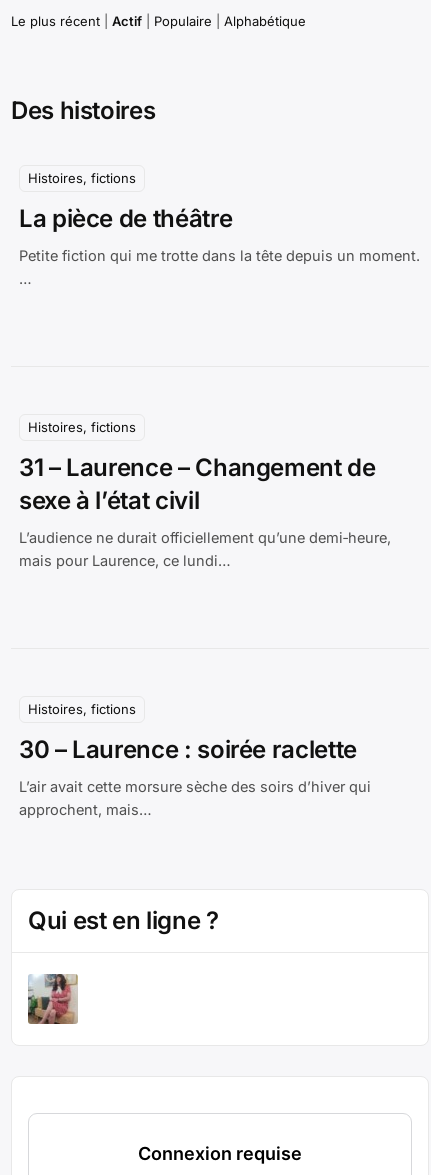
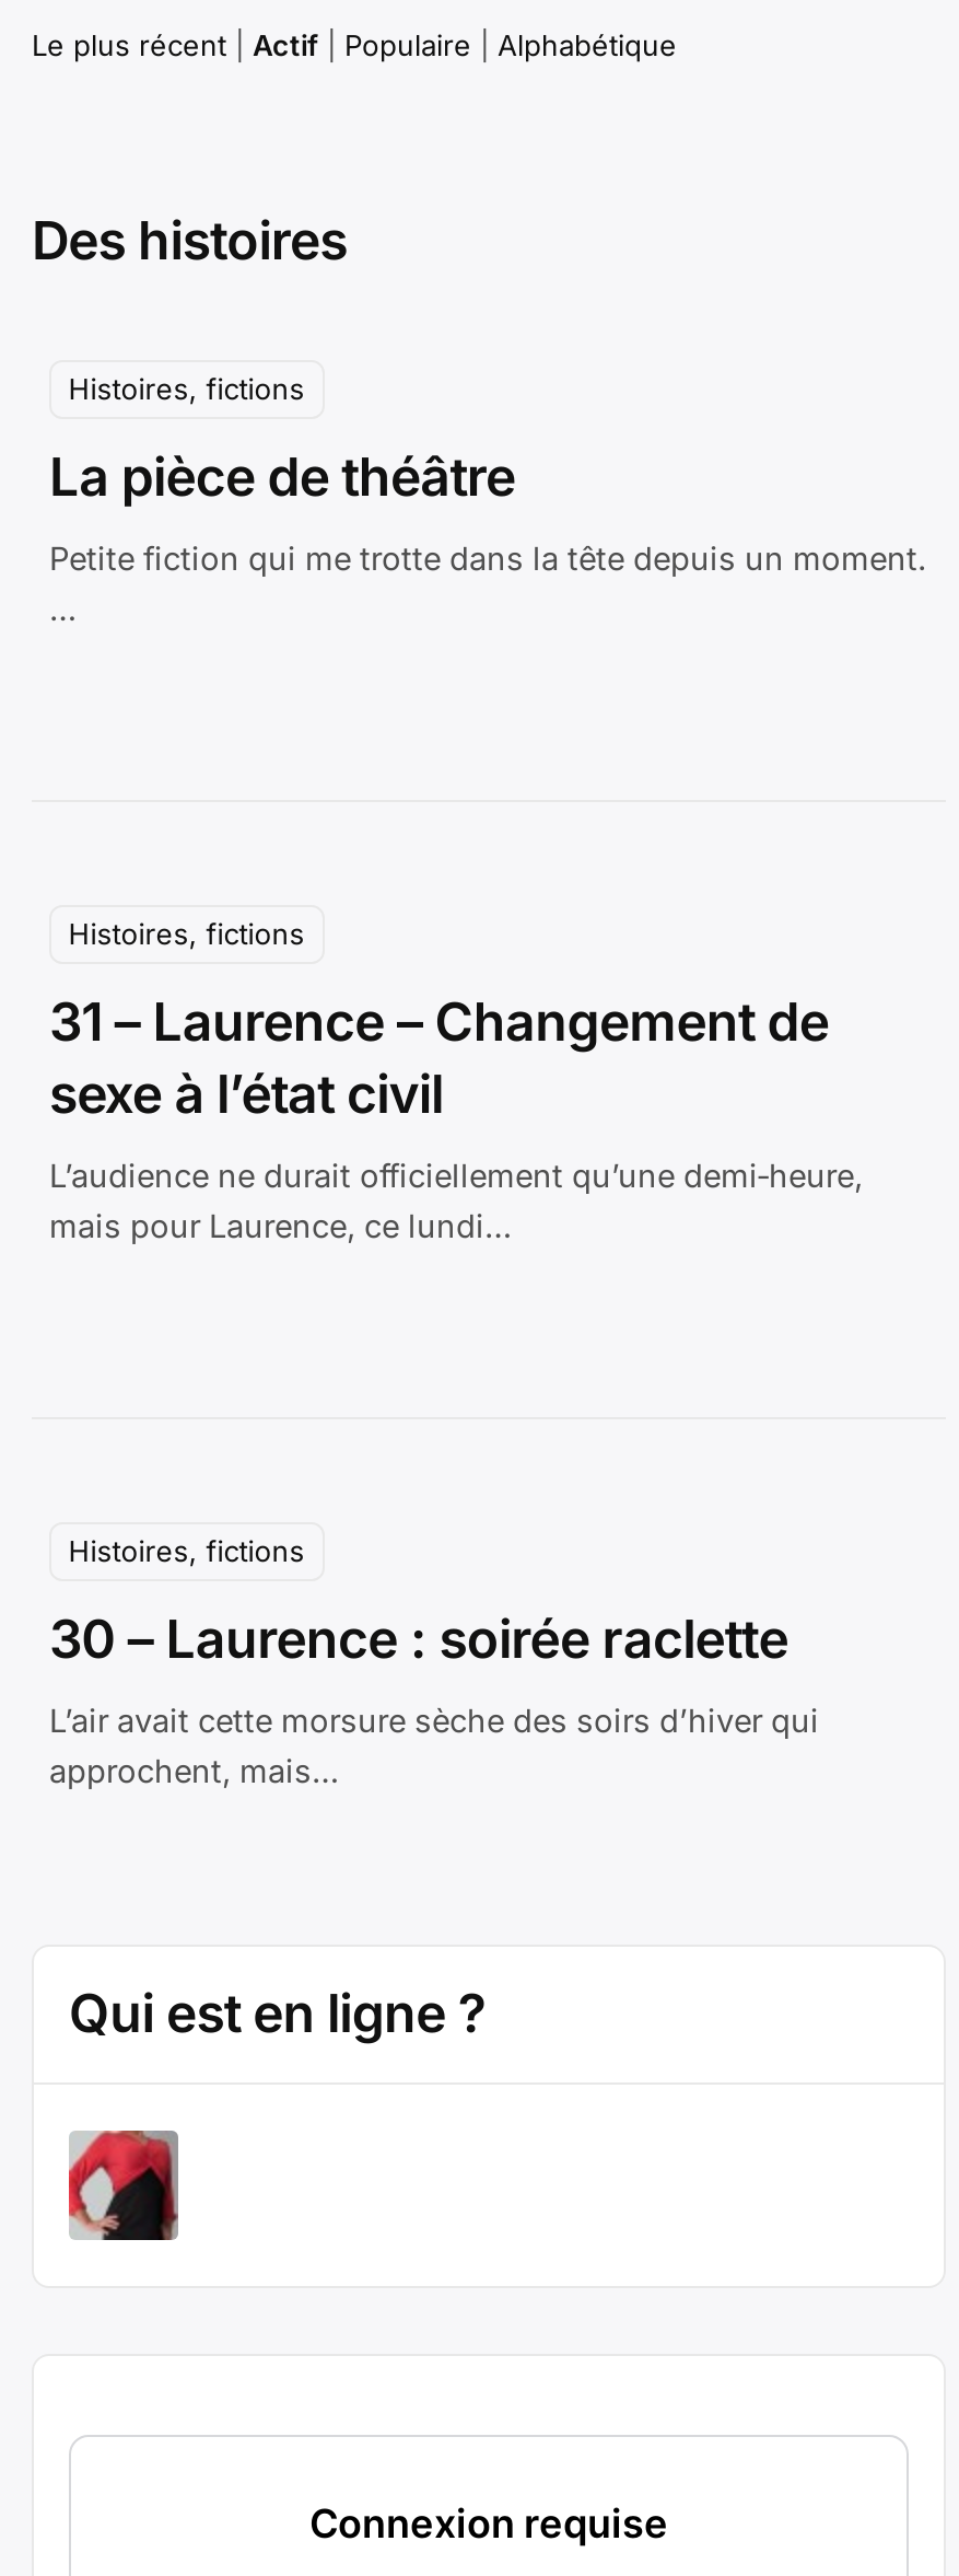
- [image]
+ [image]
